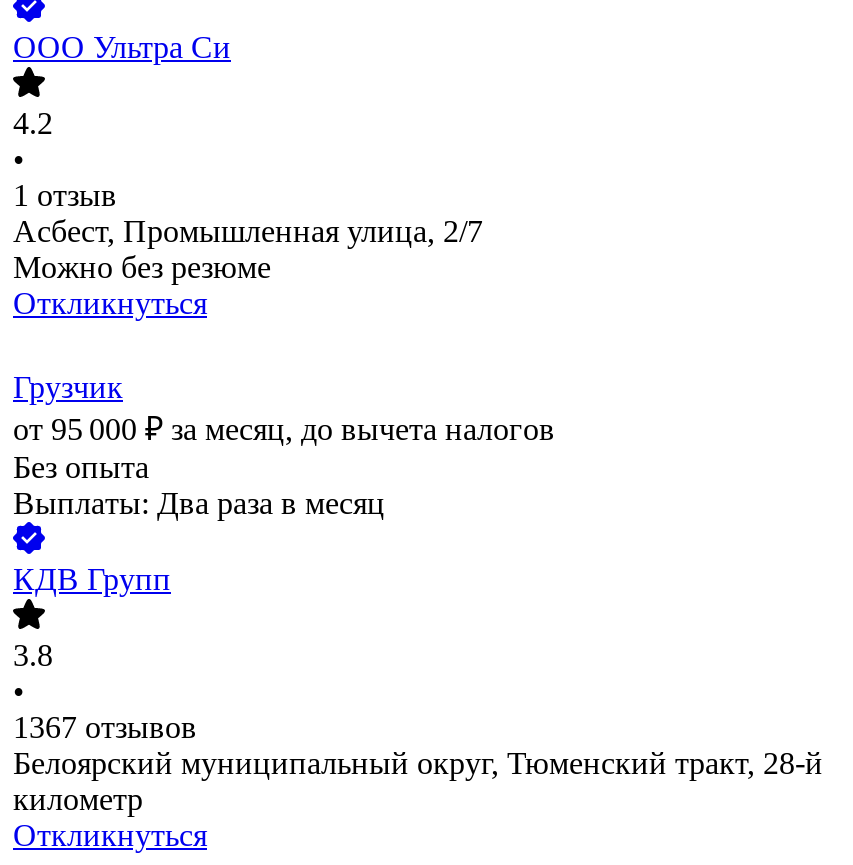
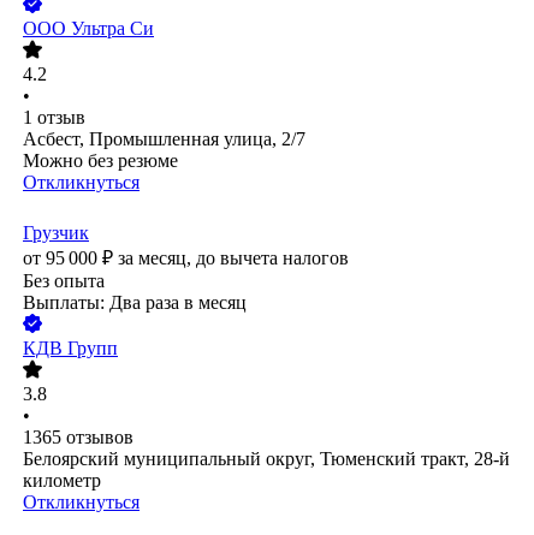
- 1367 отзывов
+ 1365 отзывов
